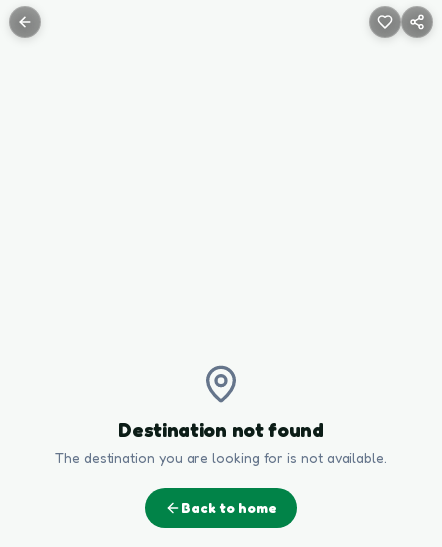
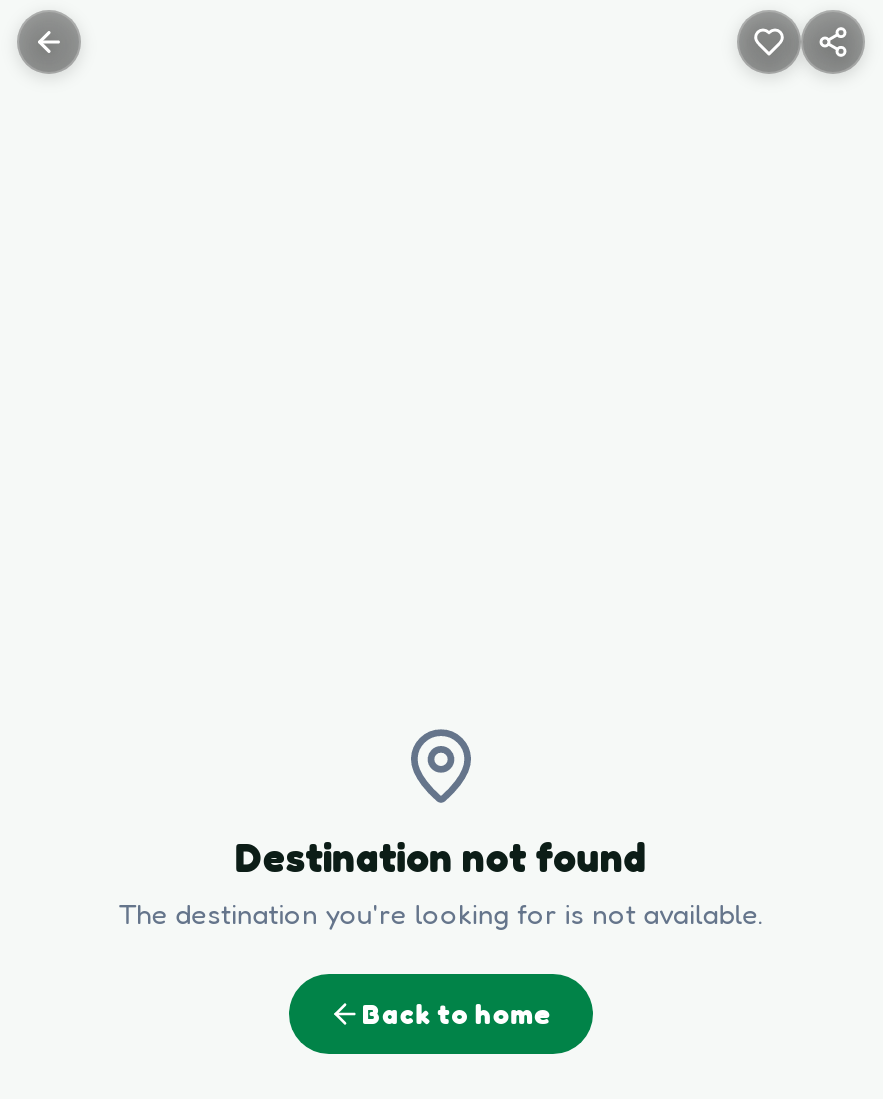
- The destination you are looking for is not available.
+ The destination you're looking for is not available.
